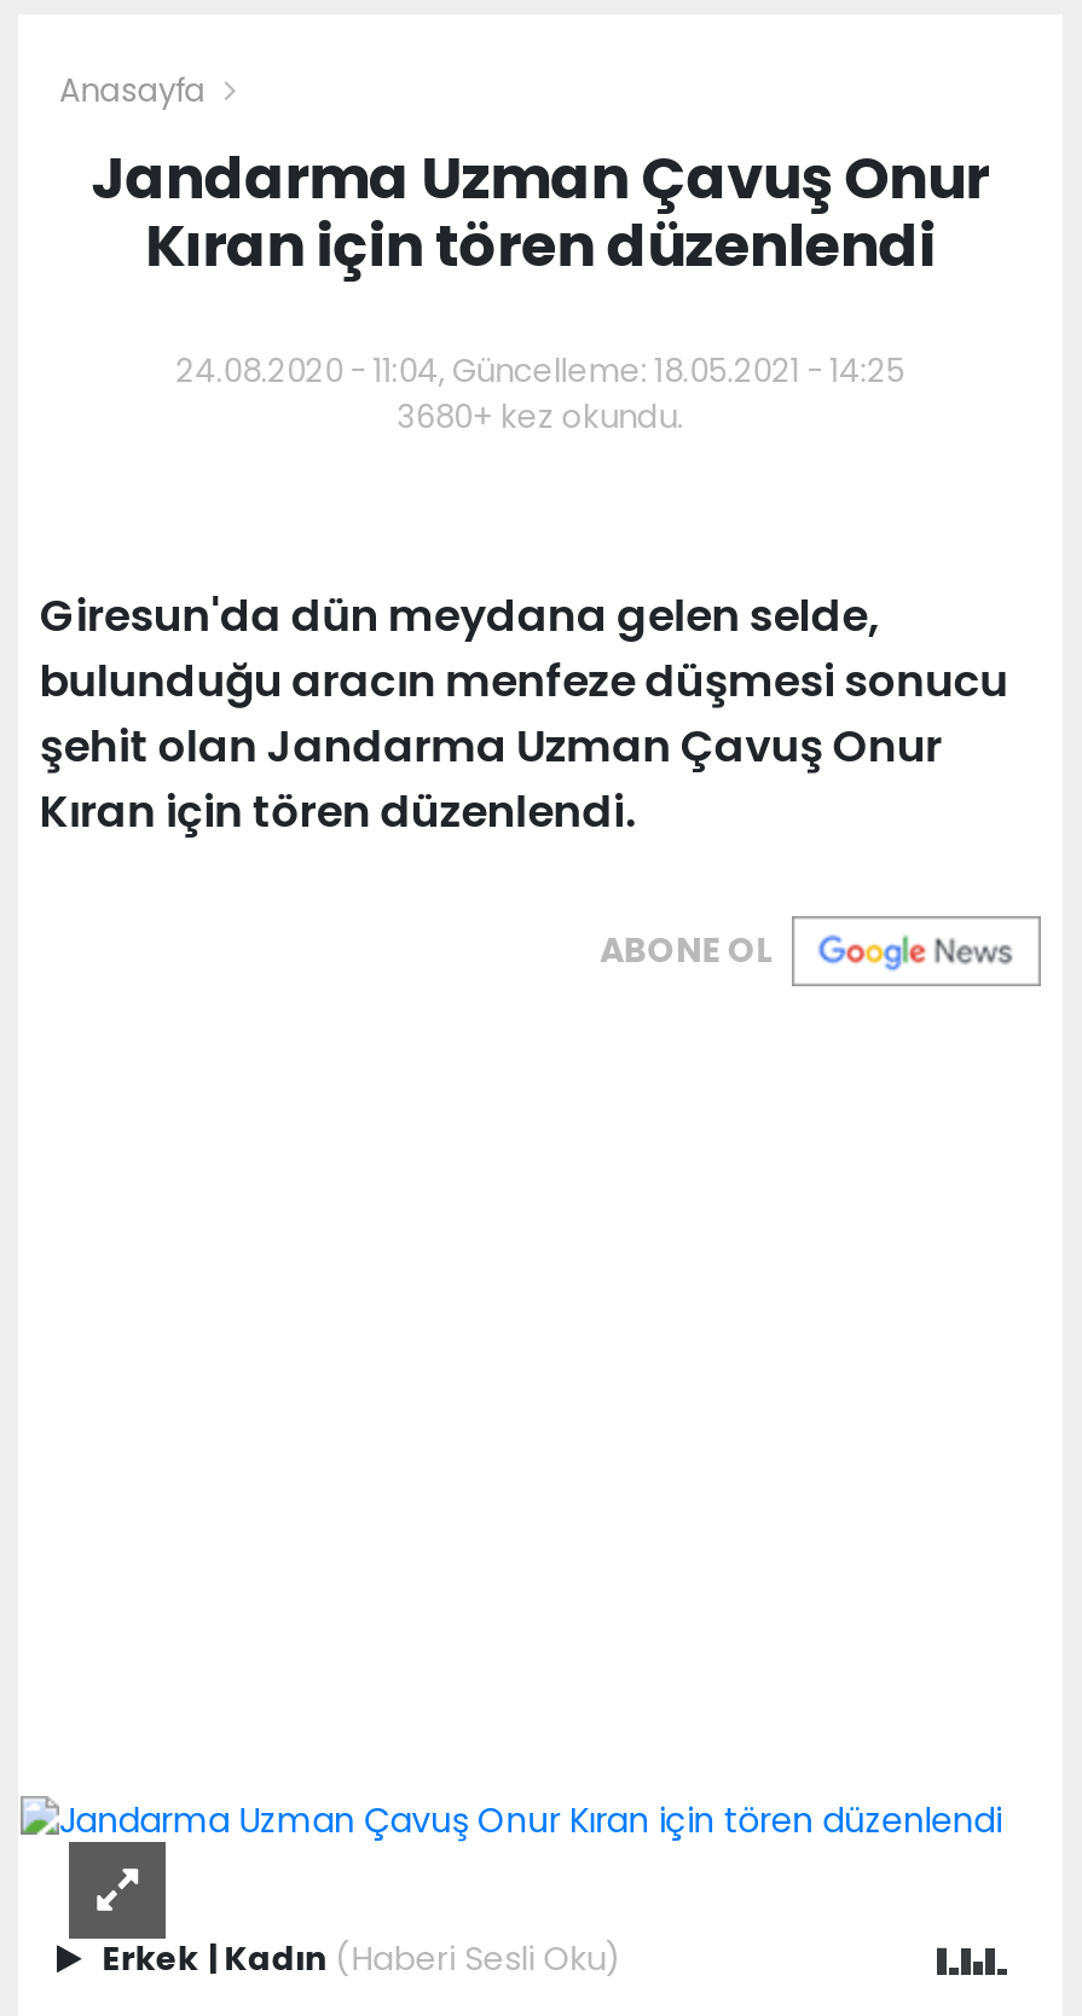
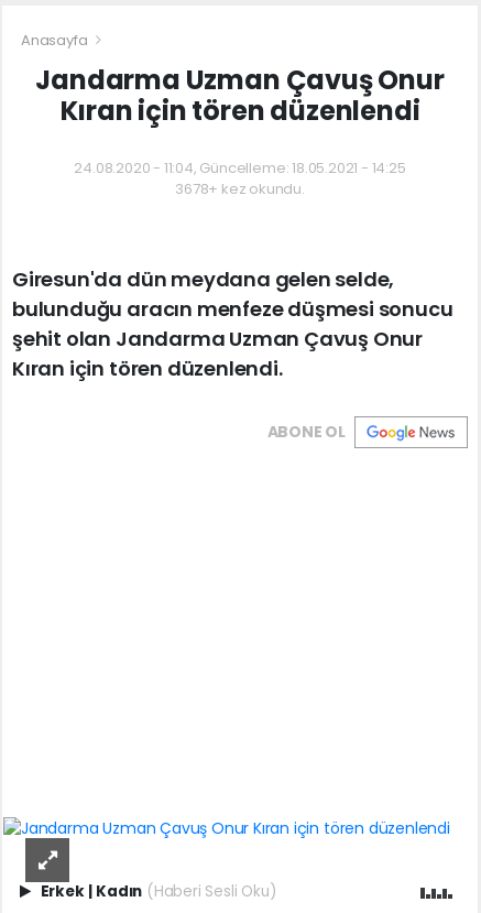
- 3680+ kez okundu.
+ 3678+ kez okundu.
